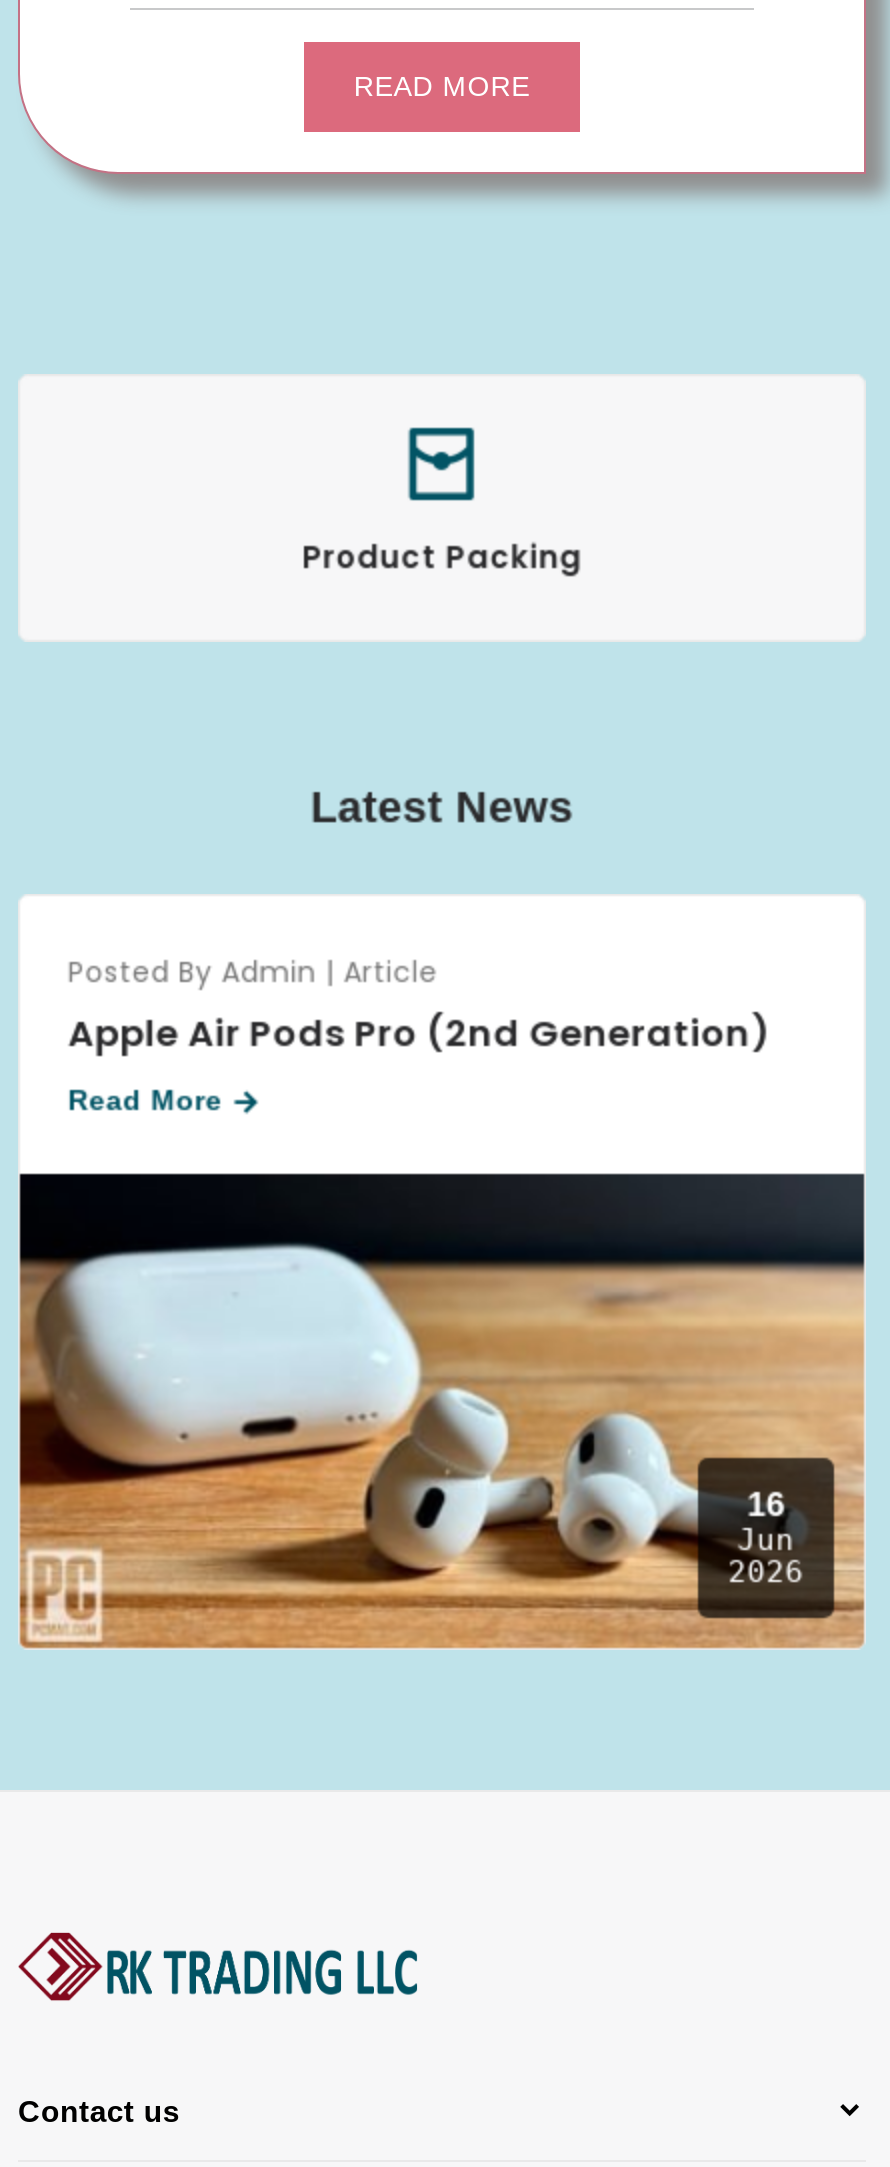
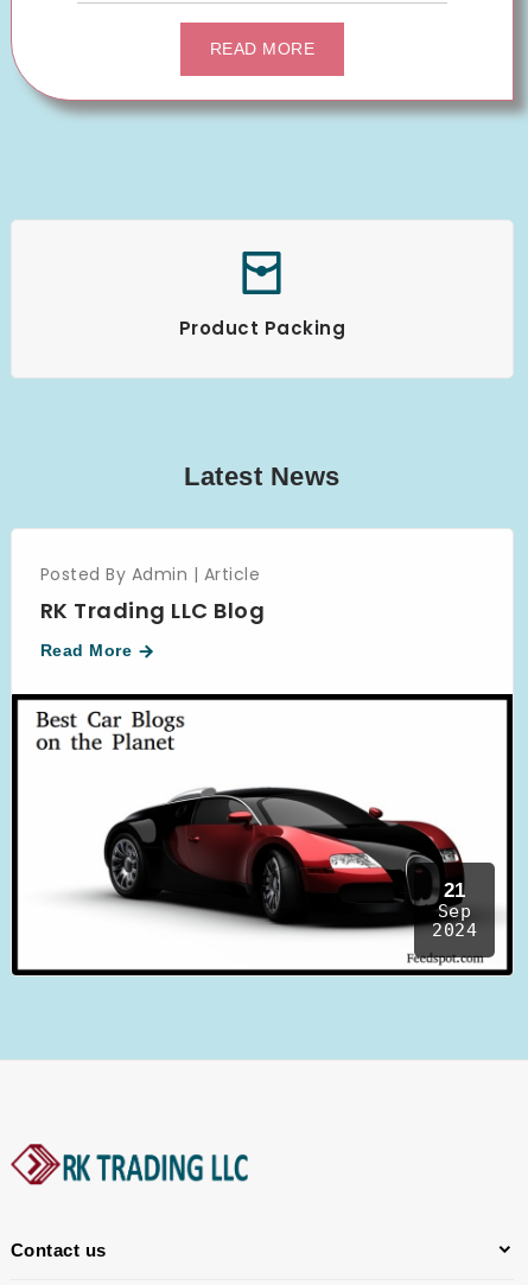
- Apple Air Pods Pro (2nd Generation)
+ RK Trading LLC Blog

- [image]
- 16
- Jun
- 2026
+ [image]
+ 21
+ Sep
+ 2024
